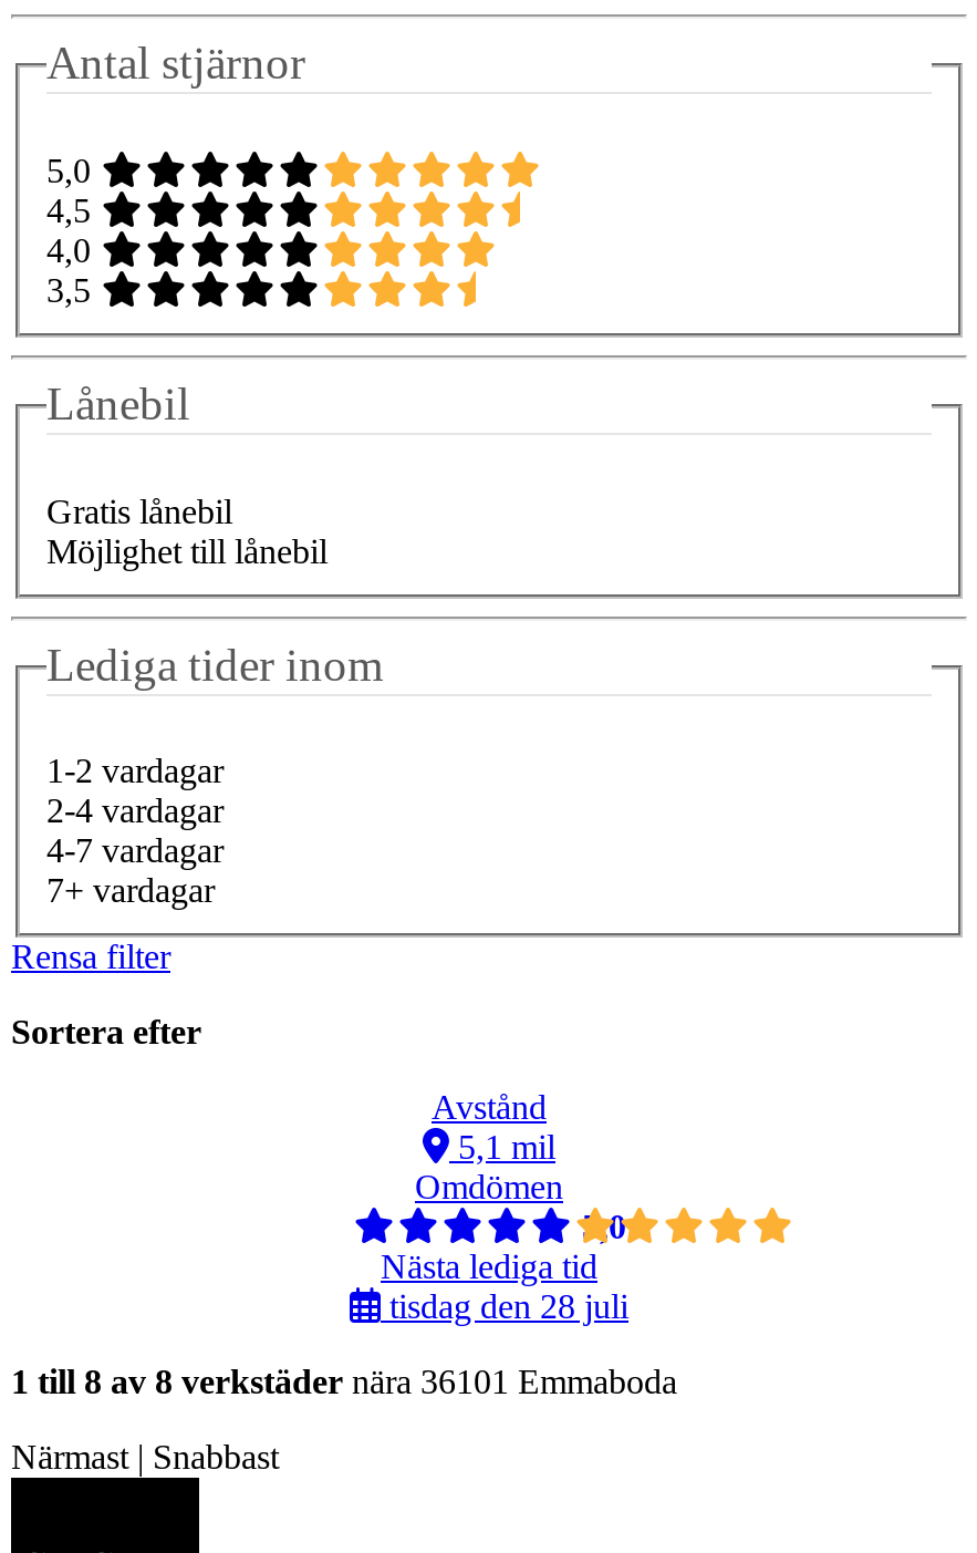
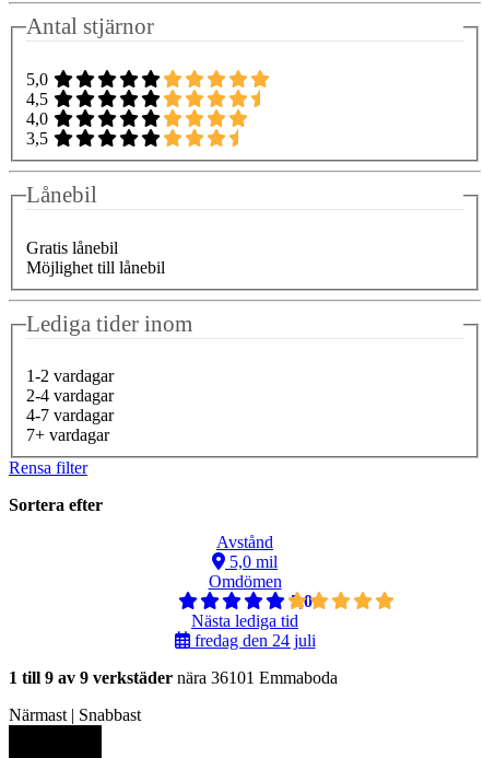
- 5,1 mil
+ 5,0 mil

- tisdag den 28 juli
+ fredag den 24 juli

- 1 till 8 av 8 verkstäder nära 36101 Emmaboda
+ 1 till 9 av 9 verkstäder nära 36101 Emmaboda
